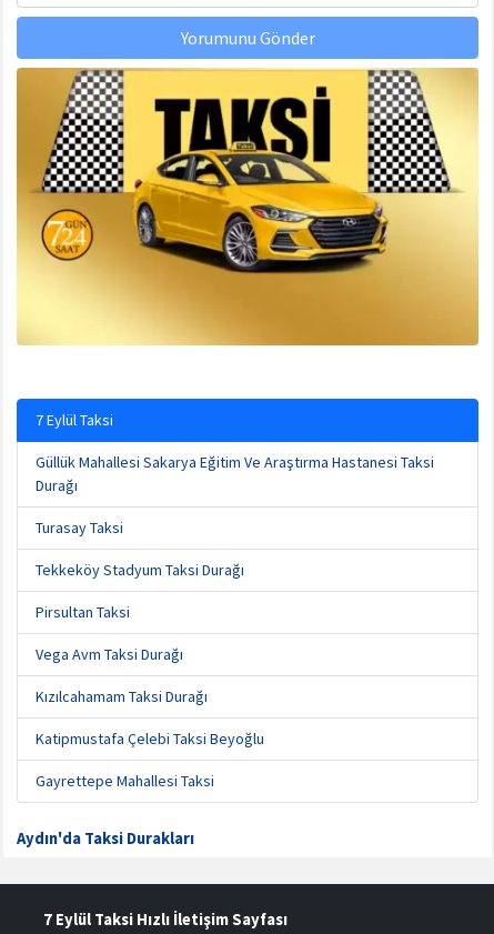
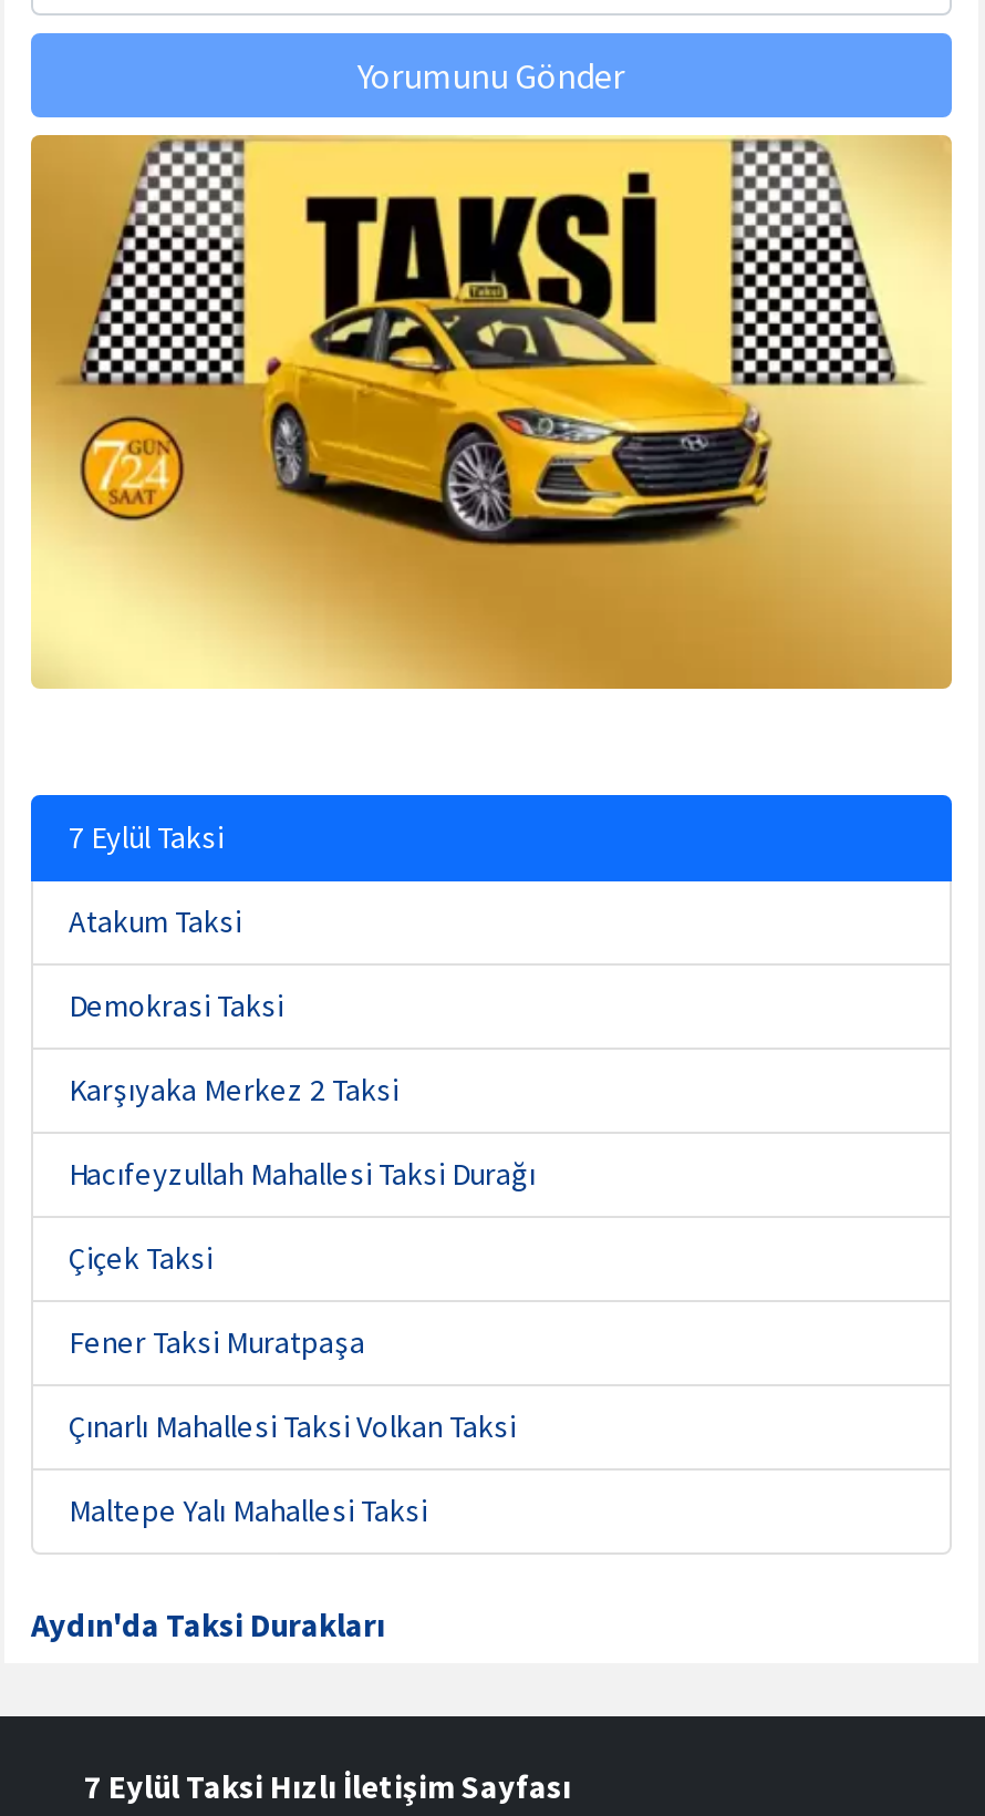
- Güllük Mahallesi Sakarya Eğitim Ve Araştırma Hastanesi Taksi
- Durağı
+ Atakum Taksi

- Turasay Taksi
+ Demokrasi Taksi

- Tekkeköy Stadyum Taksi Durağı
+ Karşıyaka Merkez 2 Taksi

- Pirsultan Taksi
+ Hacıfeyzullah Mahallesi Taksi Durağı

- Vega Avm Taksi Durağı
+ Çiçek Taksi

- Kızılcahamam Taksi Durağı
+ Fener Taksi Muratpaşa

- Katipmustafa Çelebi Taksi Beyoğlu
+ Çınarlı Mahallesi Taksi Volkan Taksi

- Gayrettepe Mahallesi Taksi
+ Maltepe Yalı Mahallesi Taksi
